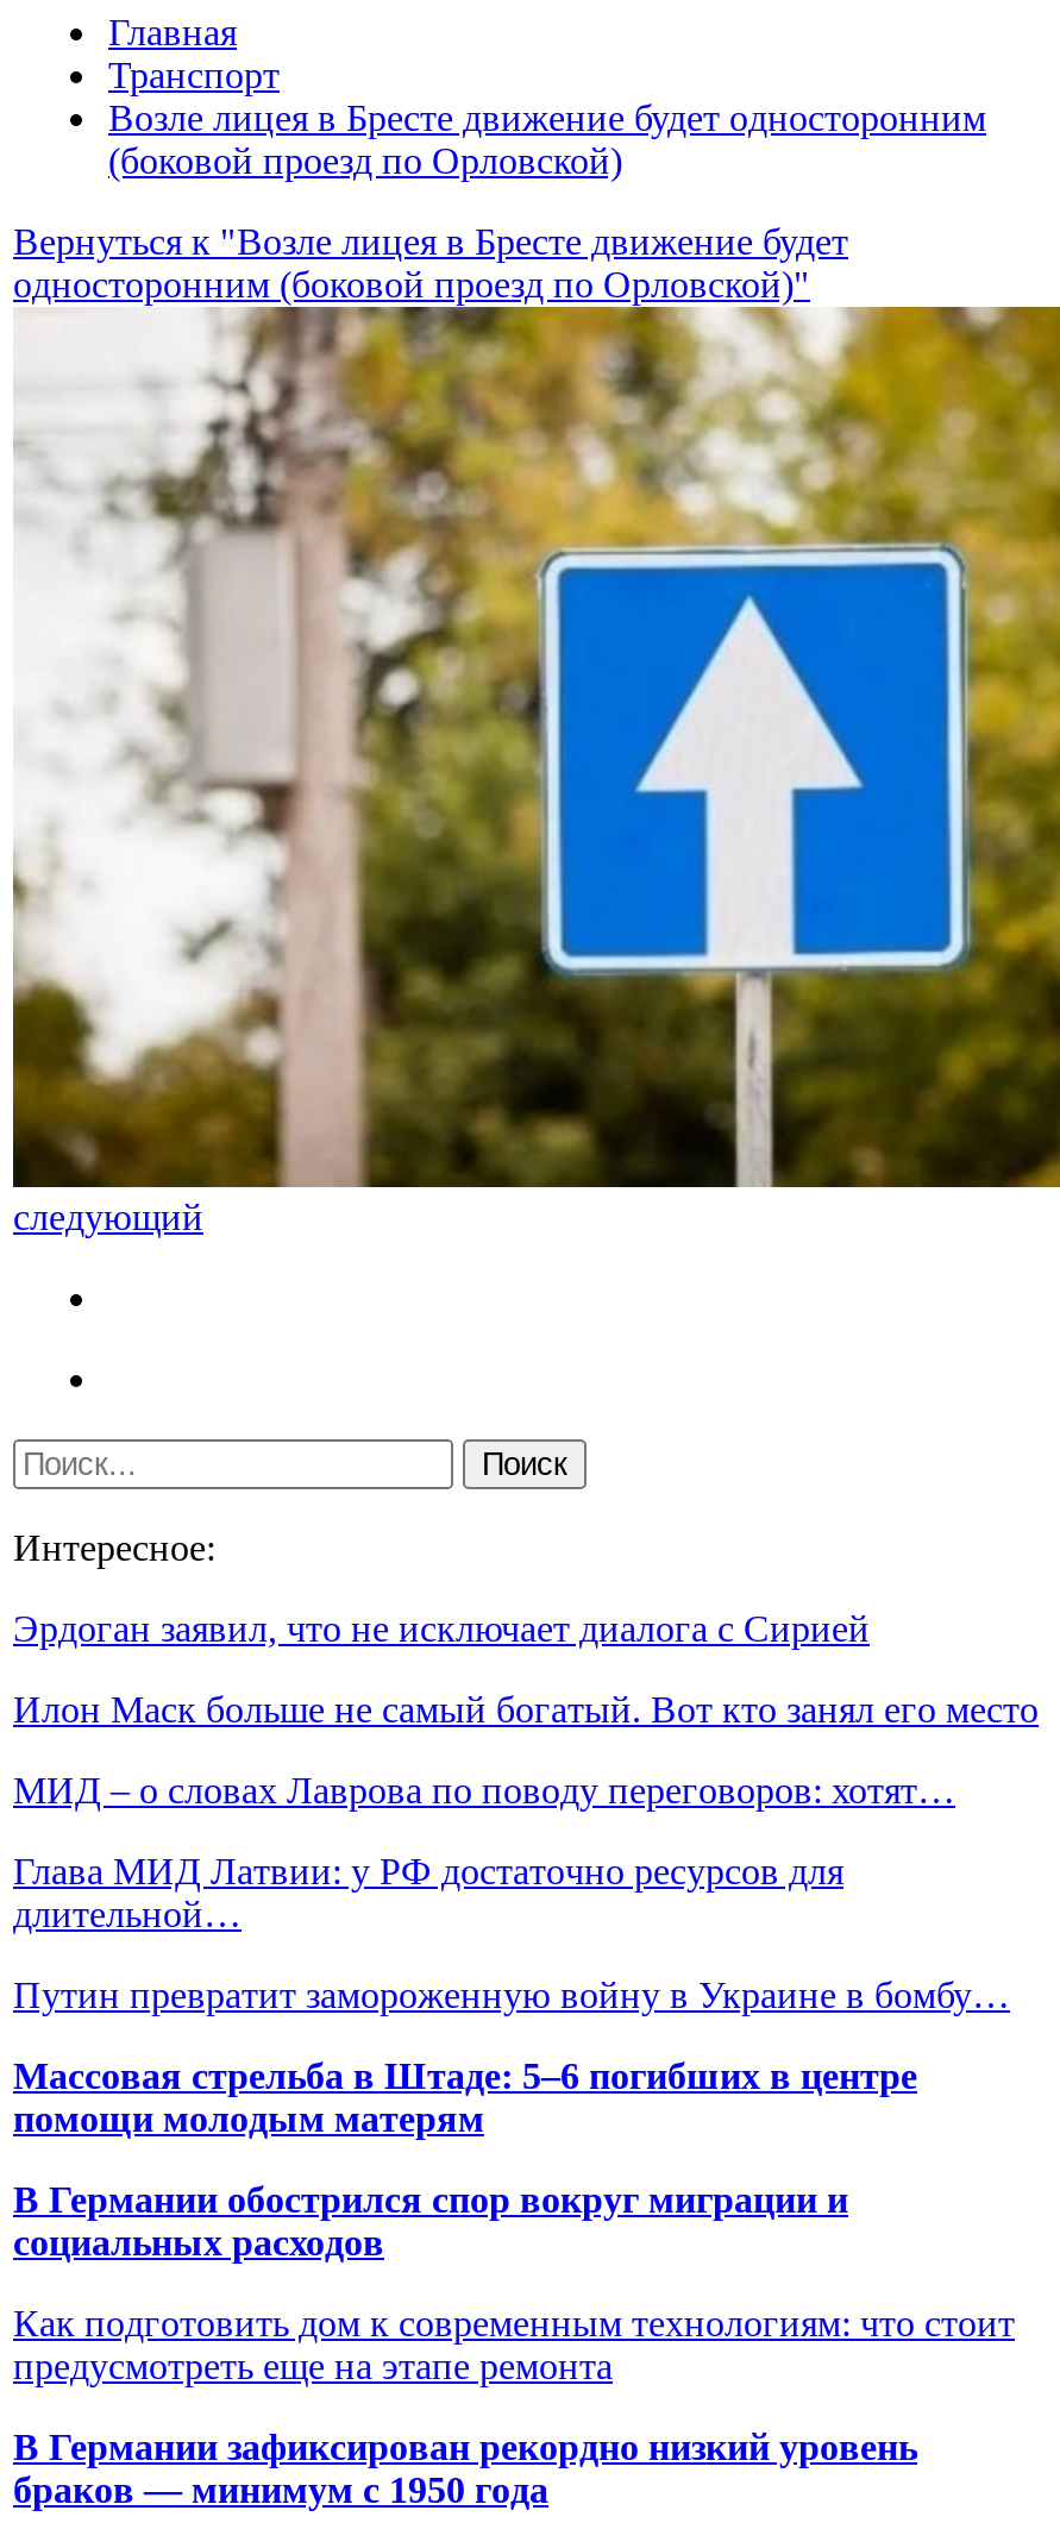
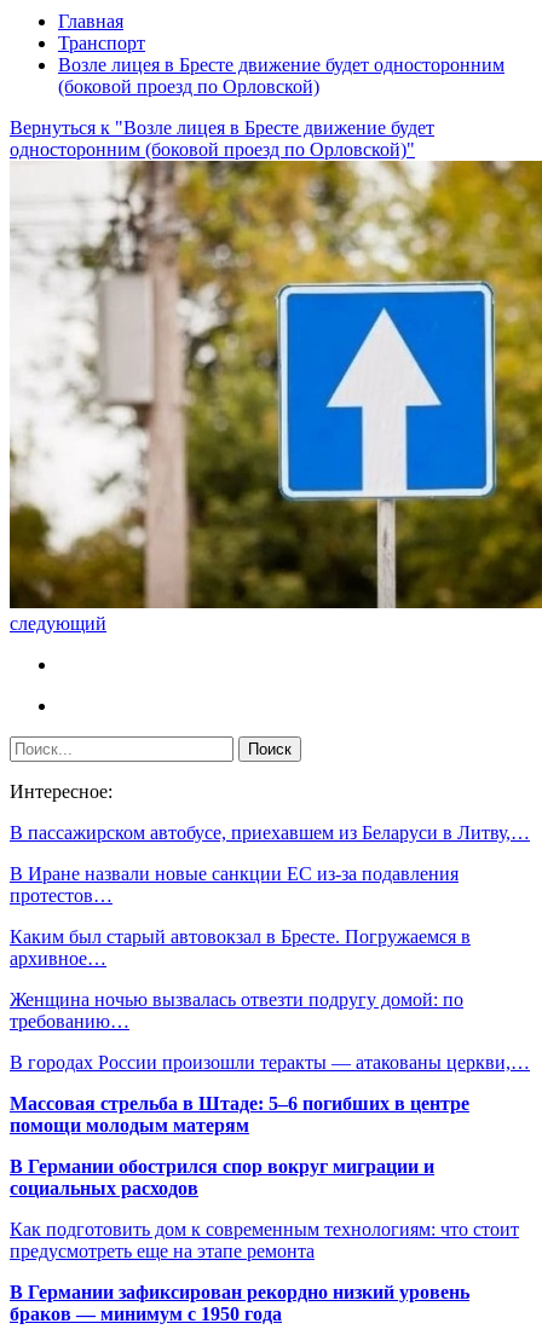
- Эрдоган заявил, что не исключает диалога с Сирией
+ В пассажирском автобусе, приехавшем из Беларуси в Литву,…

- Илон Маск больше не самый богатый. Вот кто занял его место
+ В Иране назвали новые санкции ЕС из-за подавления
+ протестов…

- МИД – о словах Лаврова по поводу переговоров: хотят…
+ Каким был старый автовокзал в Бресте. Погружаемся в
+ архивное…

- Глава МИД Латвии: у РФ достаточно ресурсов для
- длительной…
+ Женщина ночью вызвалась отвезти подругу домой: по
+ требованию…

- Путин превратит замороженную войну в Украине в бомбу…
+ В городах России произошли теракты — атакованы церкви,…
